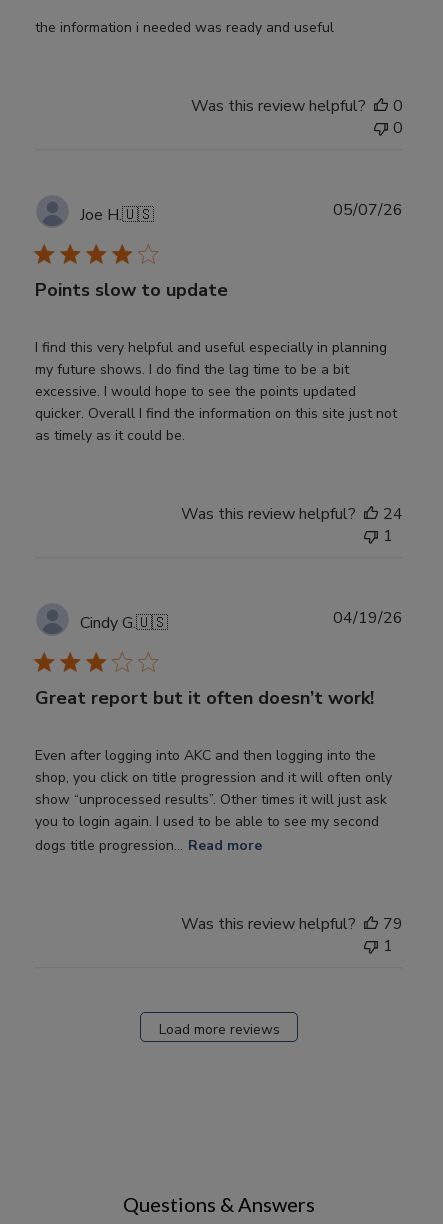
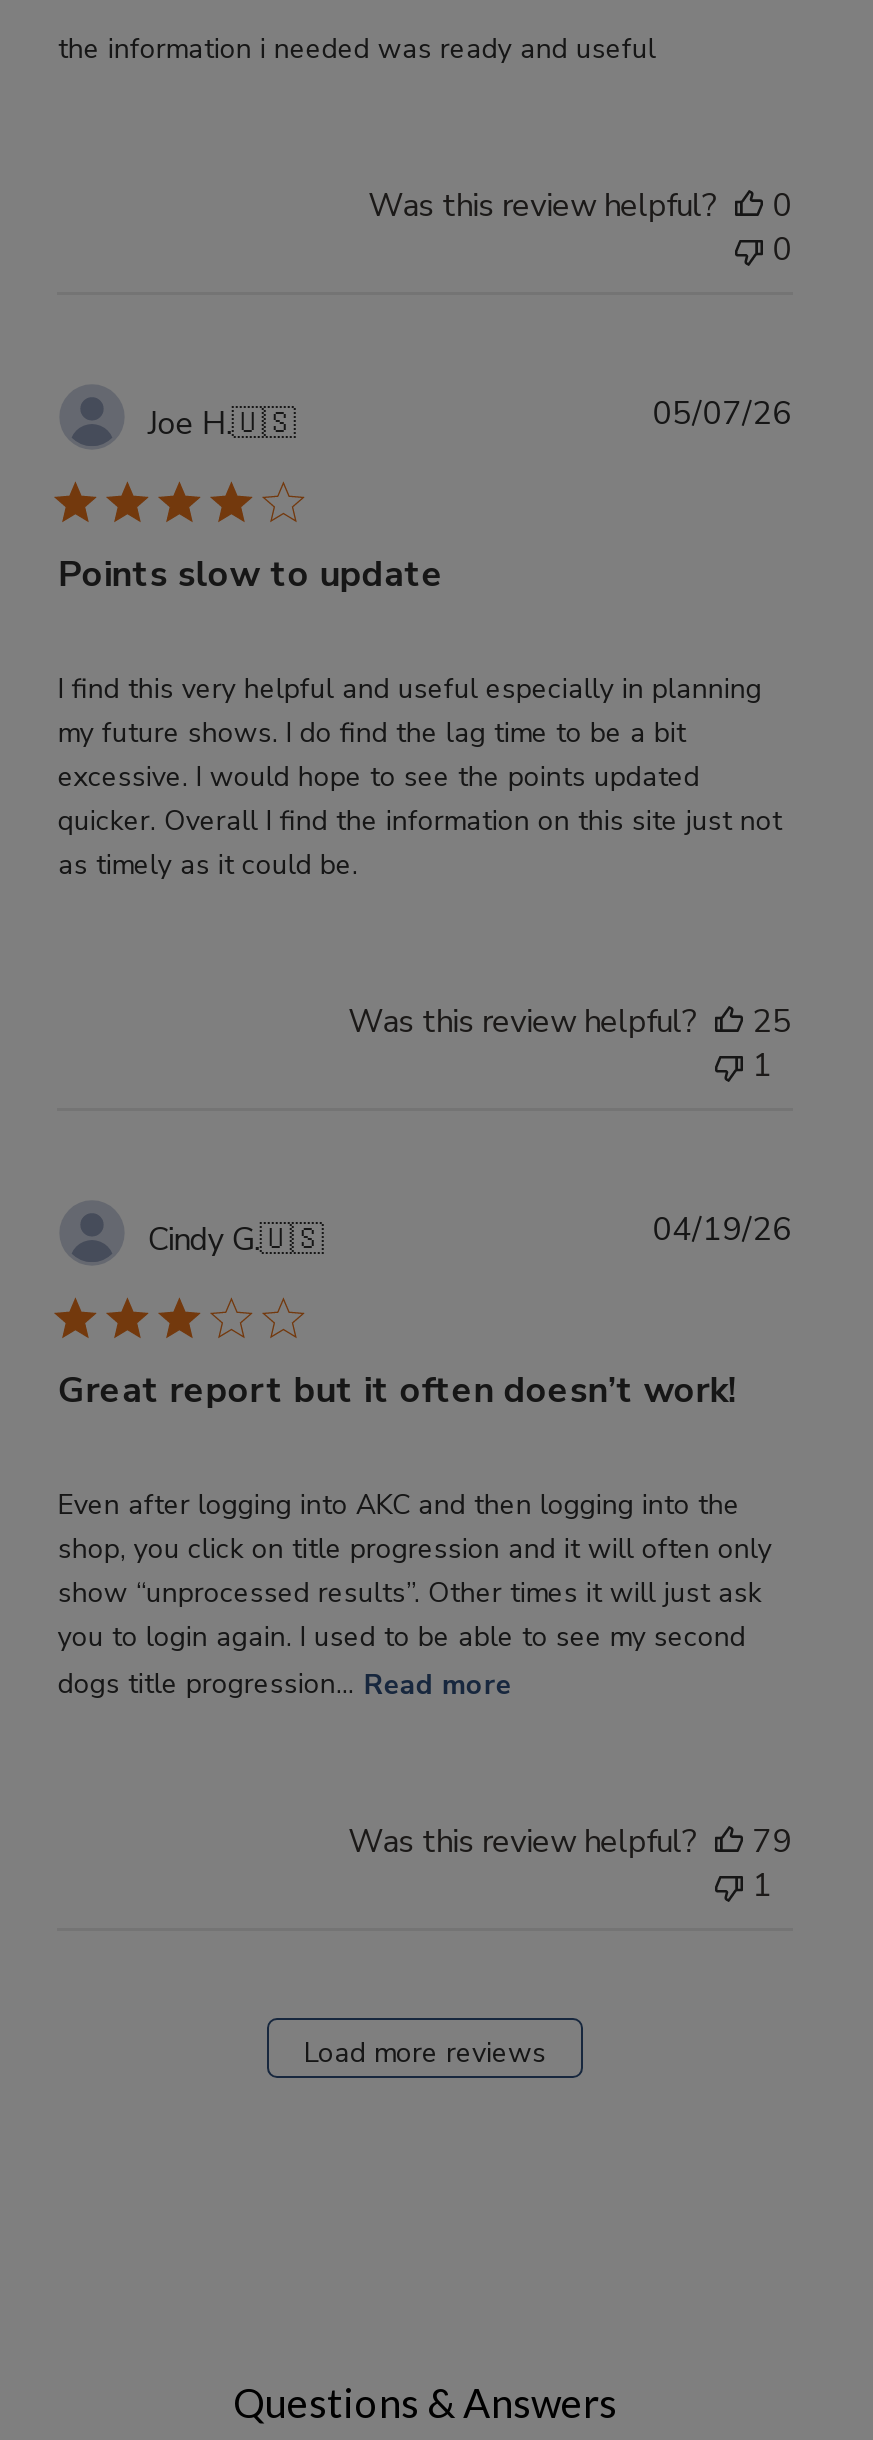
- Was this review helpful? 24
+ Was this review helpful? 25
